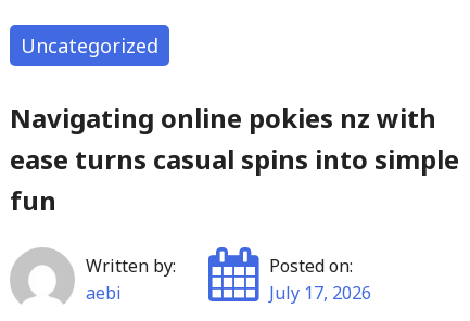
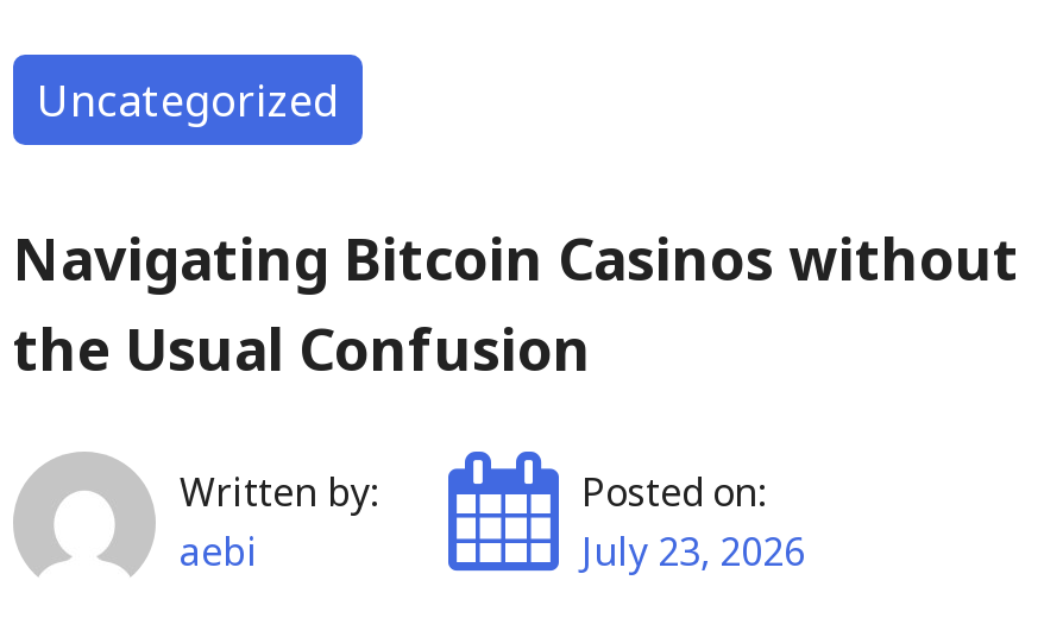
- Navigating online pokies nz with
- ease turns casual spins into simple
- fun
+ Navigating Bitcoin Casinos without
+ the Usual Confusion

- July 17, 2026
+ July 23, 2026
